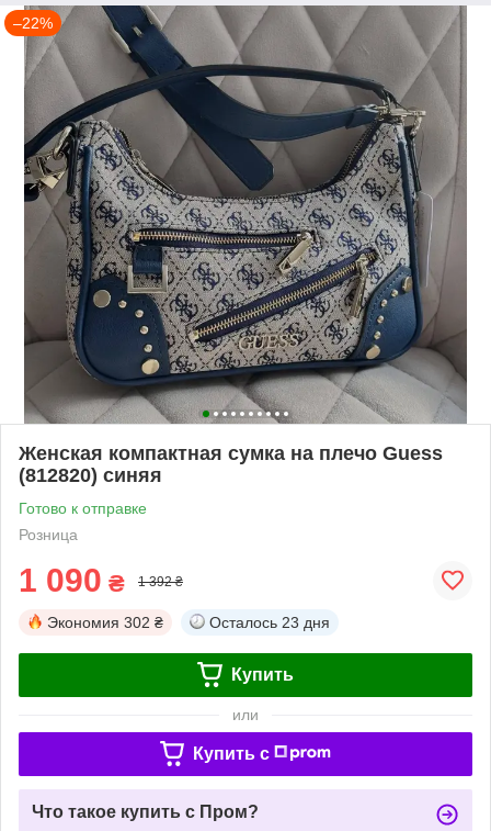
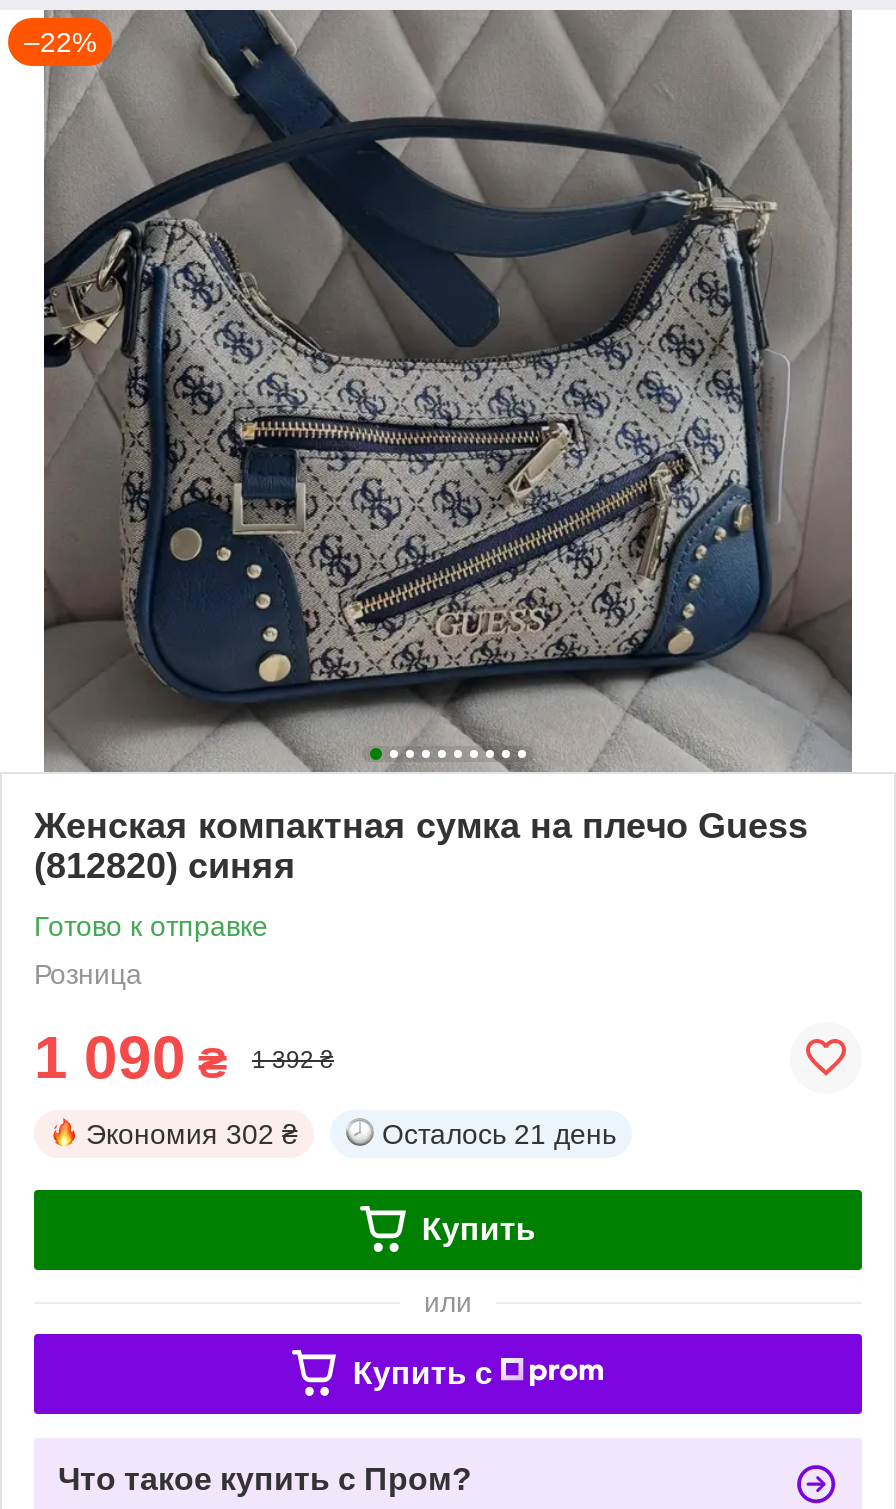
- Осталось 23 дня
+ Осталось 21 день
